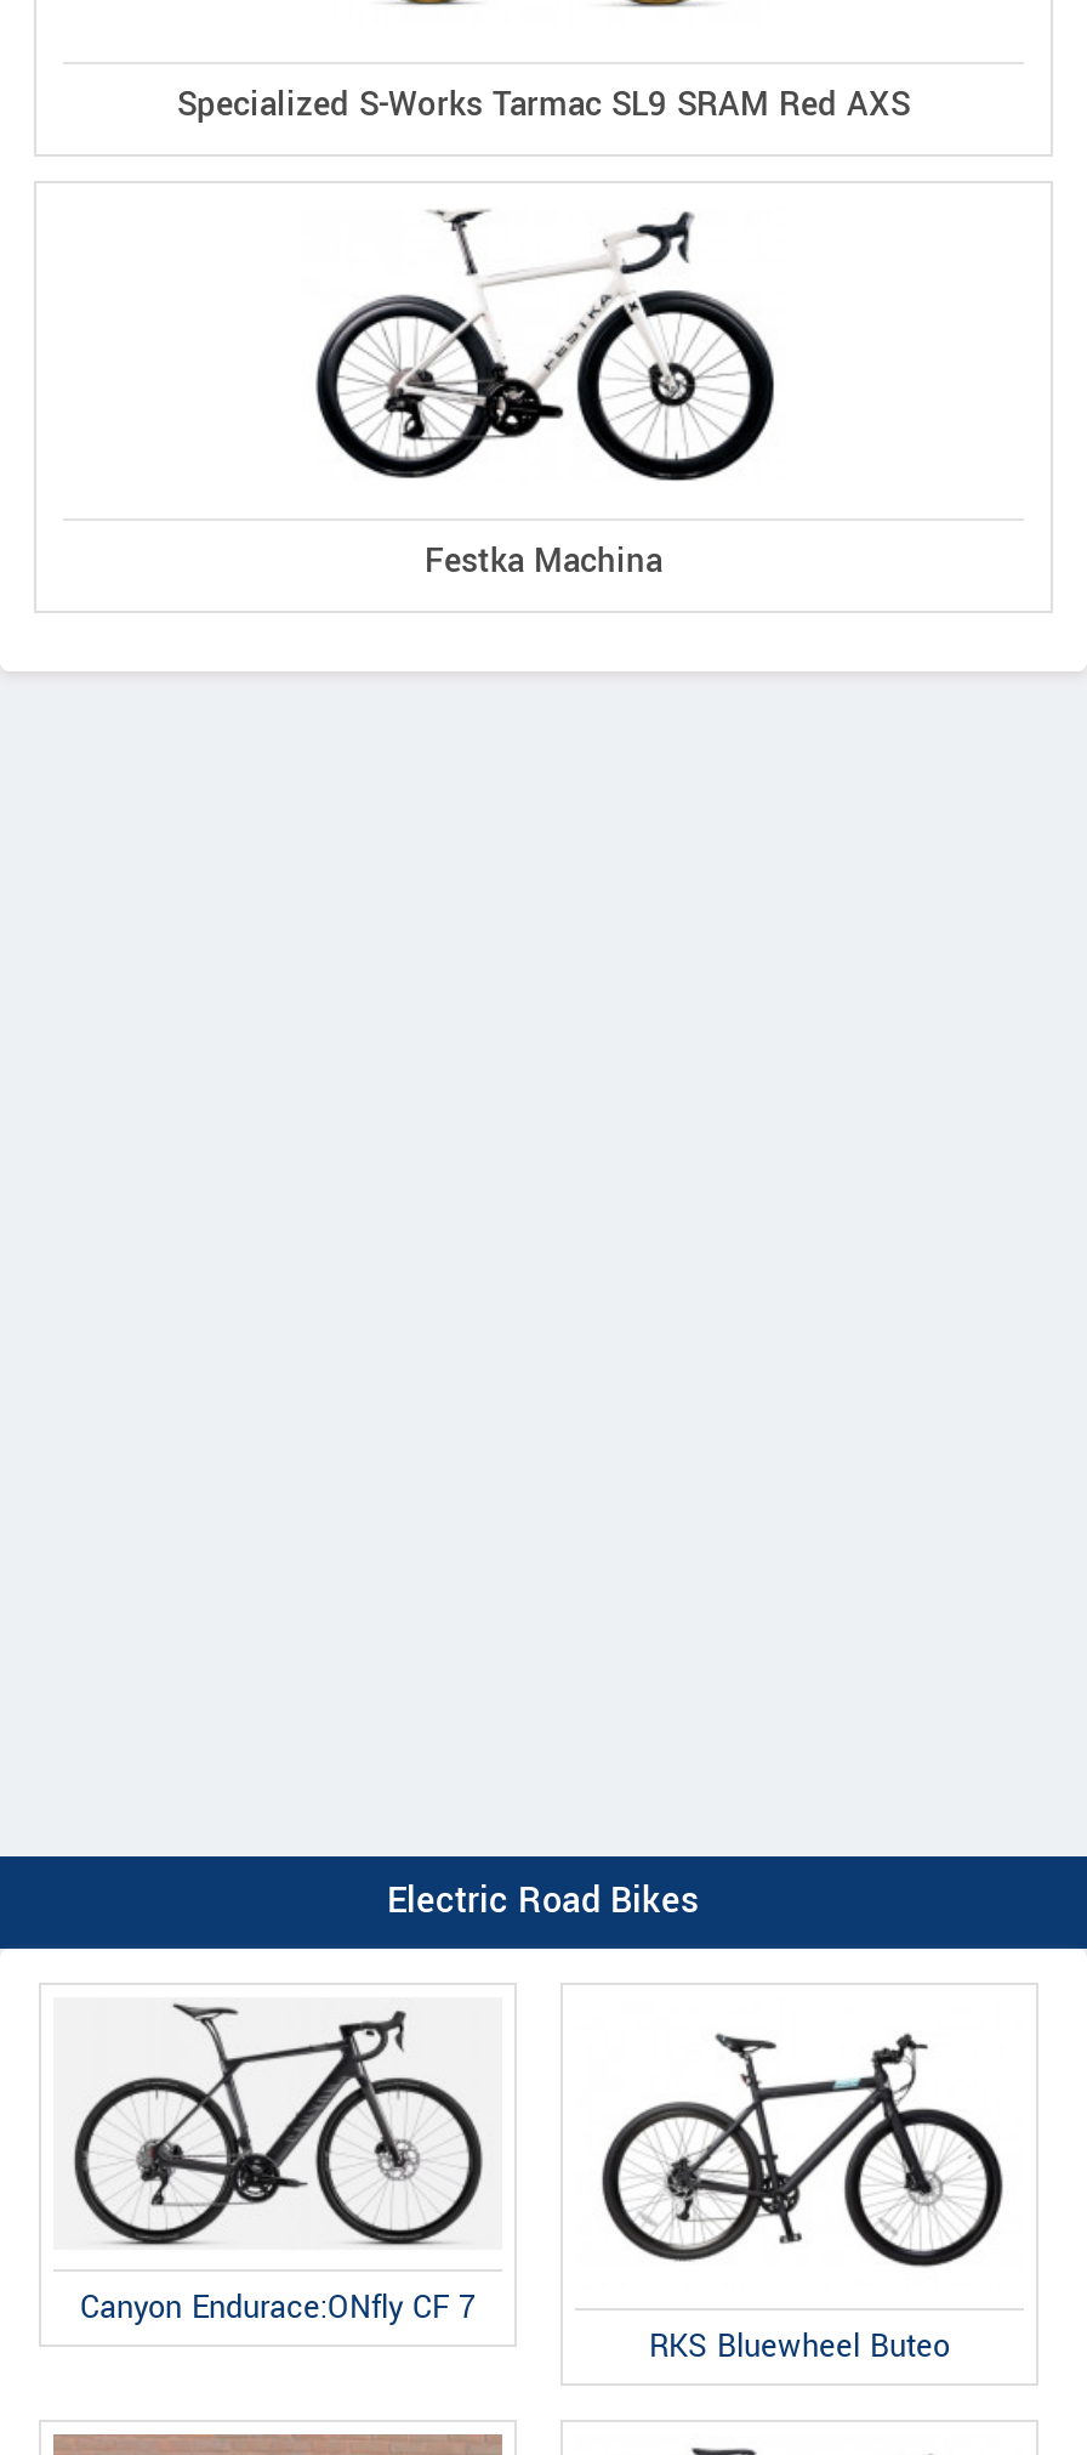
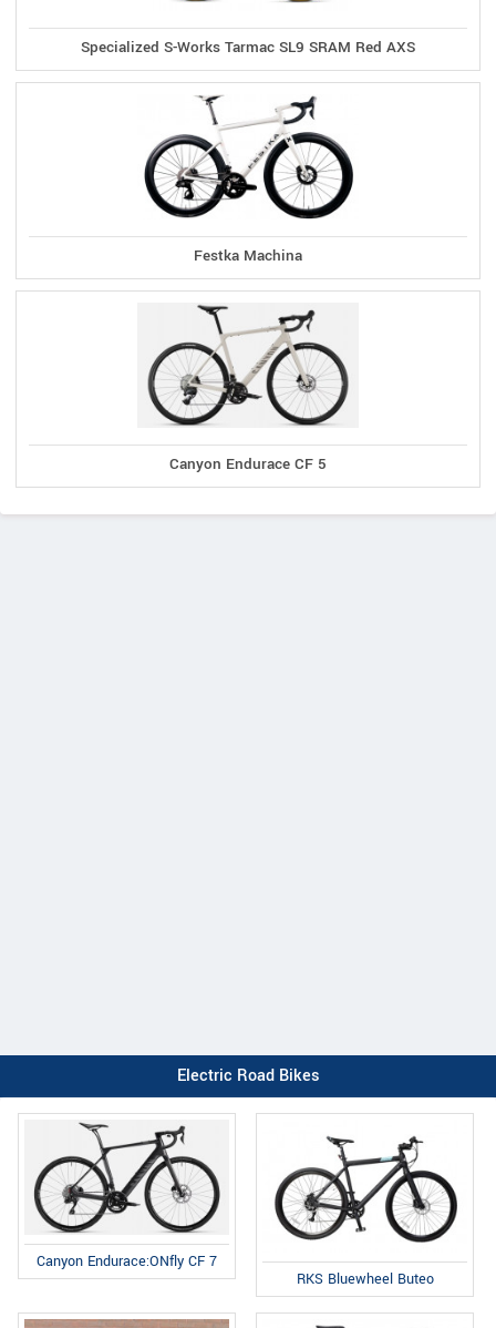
+ [image]
+ Canyon Endurace CF 5
